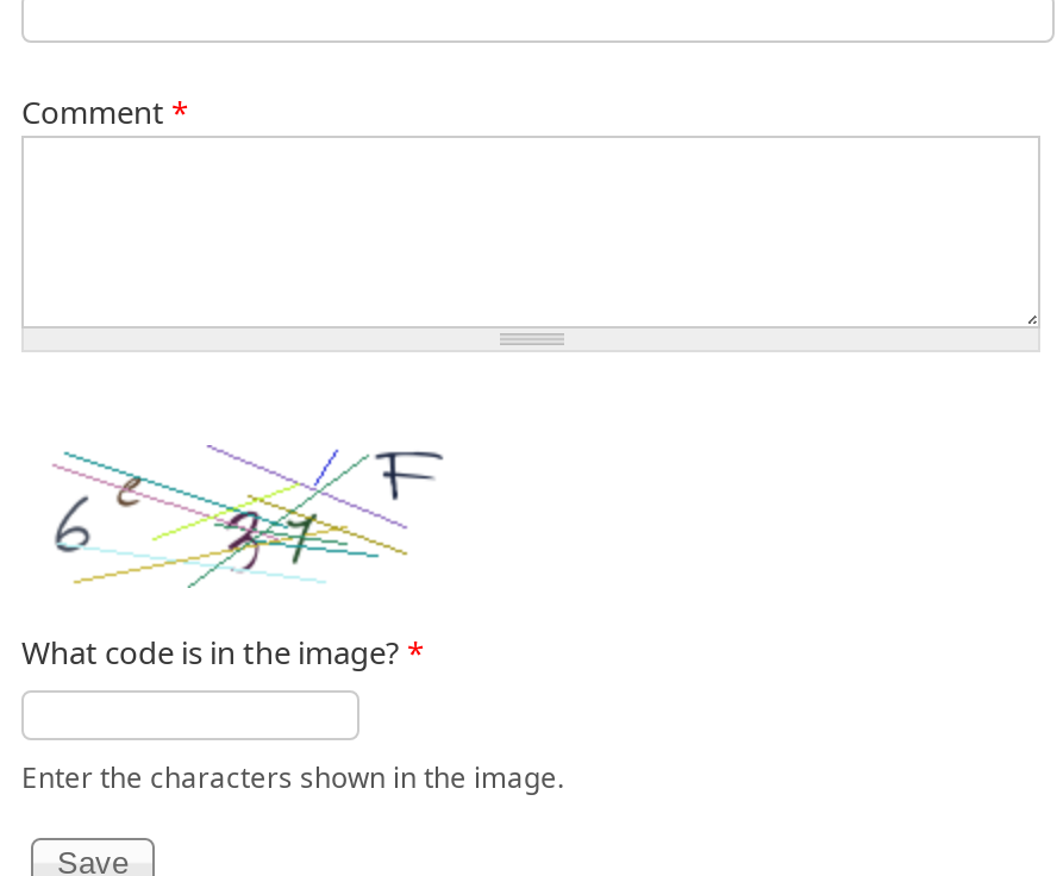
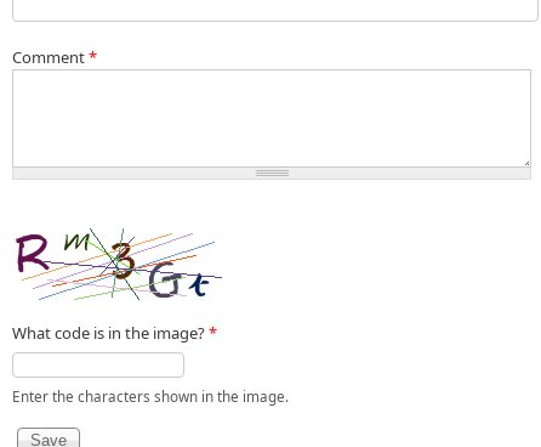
- [image]
+ [image]
